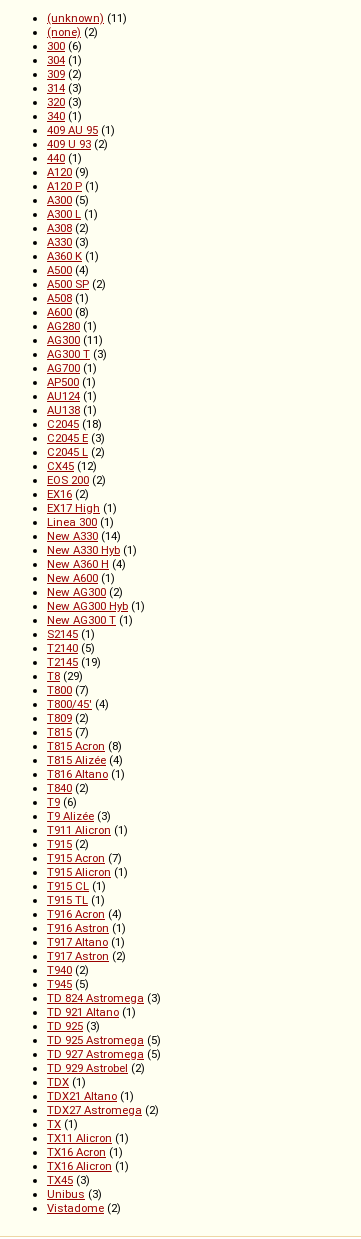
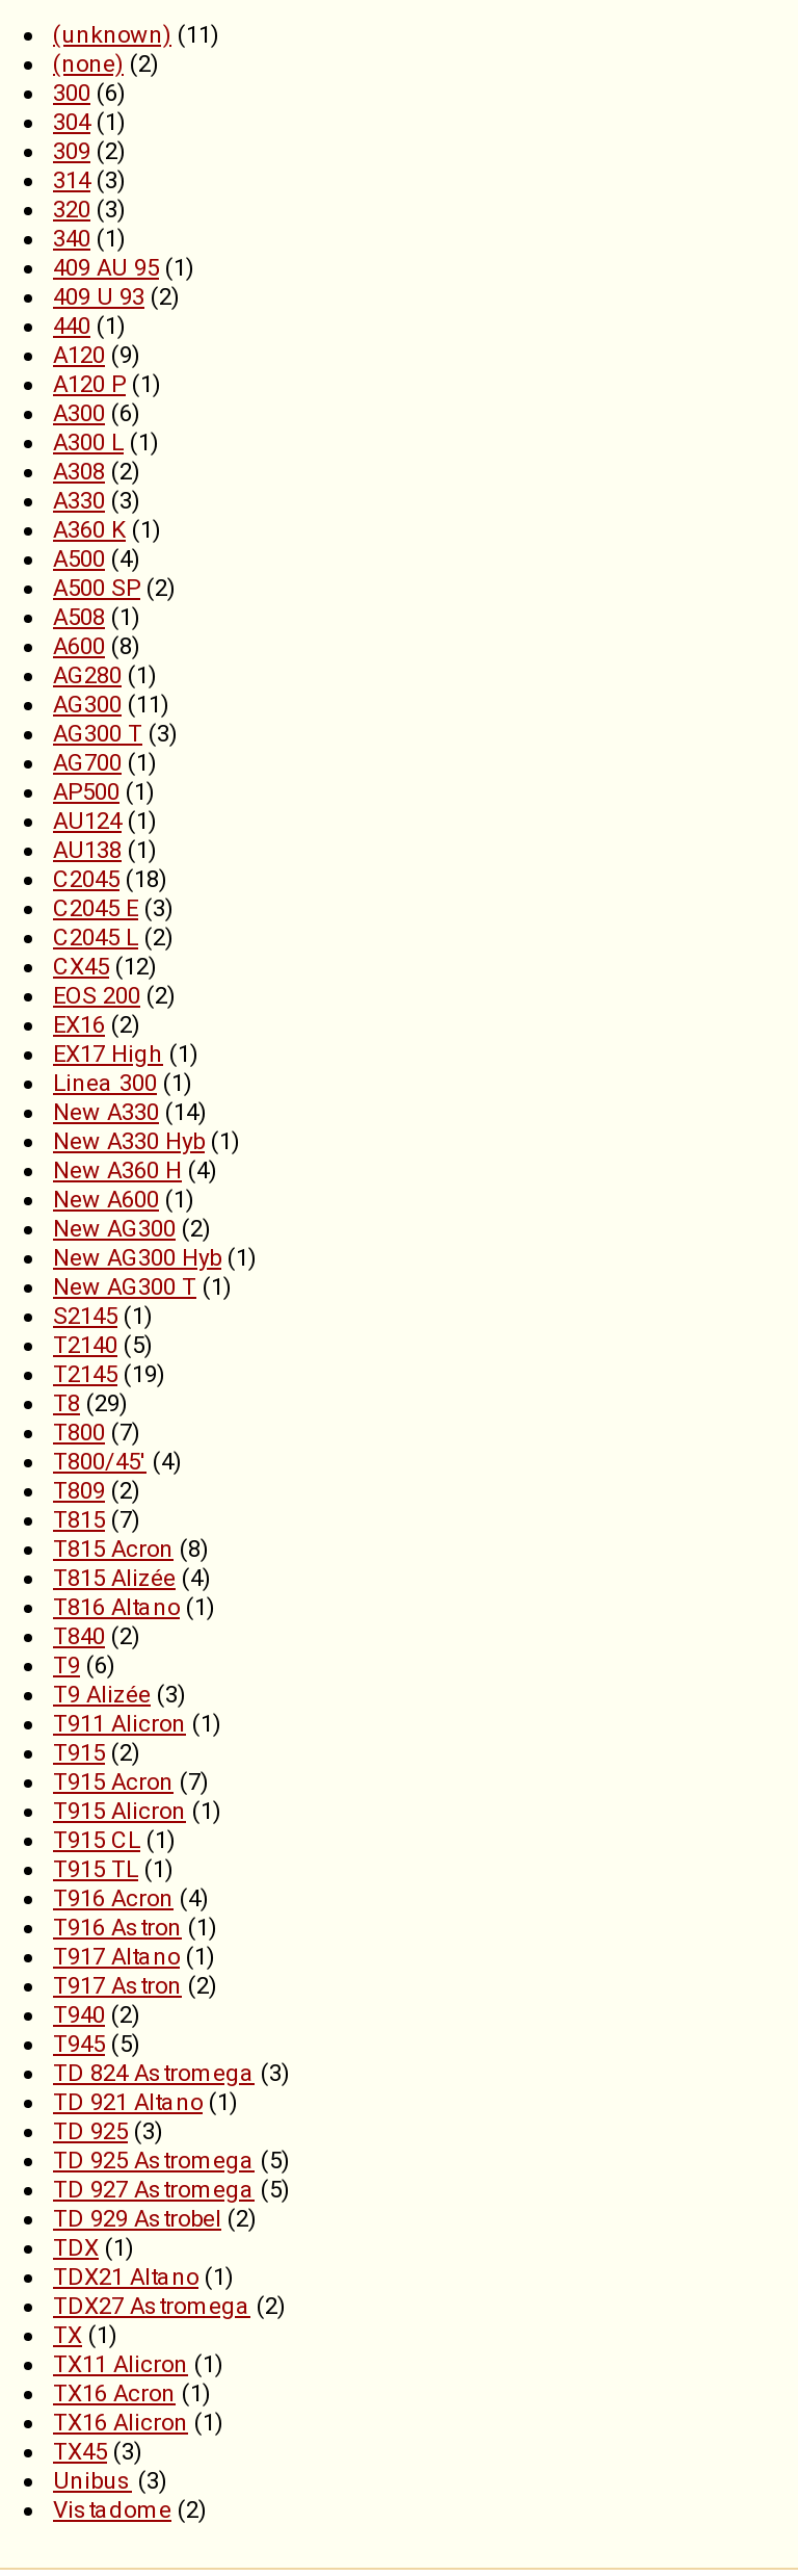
- A300(5)
+ A300(6)
